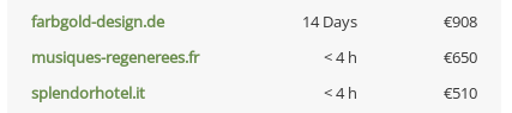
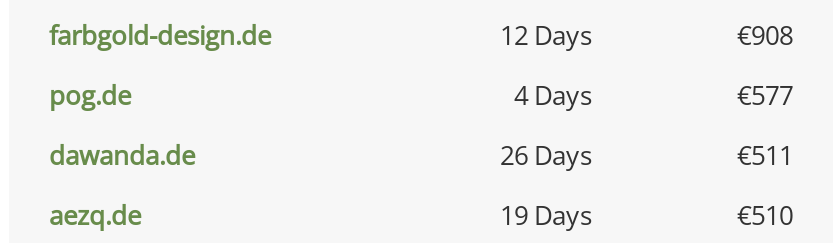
- 14 Days
+ 12 Days

- musiques-regenerees.fr
- < 4 h
- €650
- splendorhotel.it
- < 4 h
+ pog.de
+ 4 Days
+ €577
+ dawanda.de
+ 26 Days
+ €511
+ aezq.de
+ 19 Days
